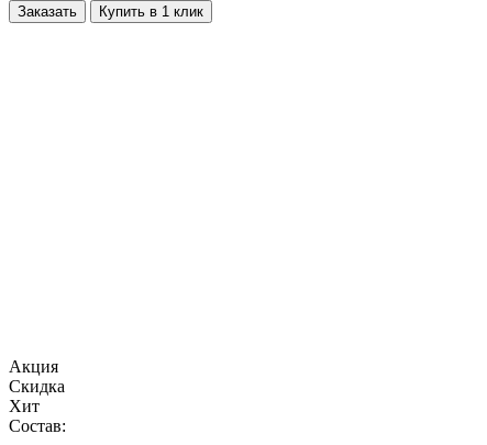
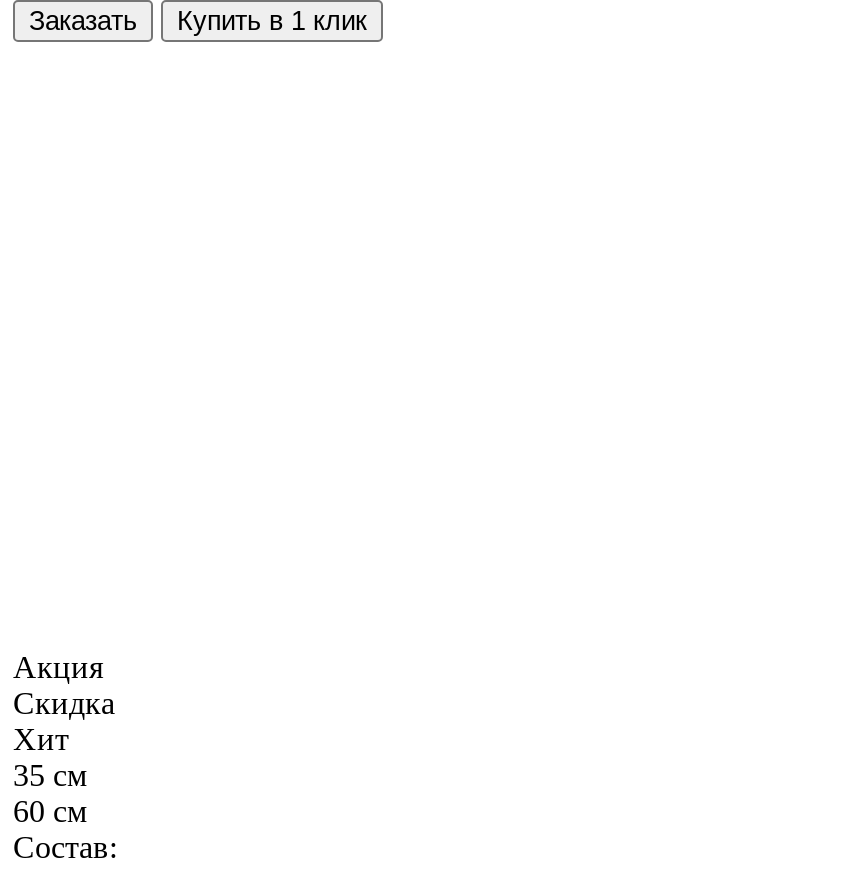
+ 35 см
+ 60 см
